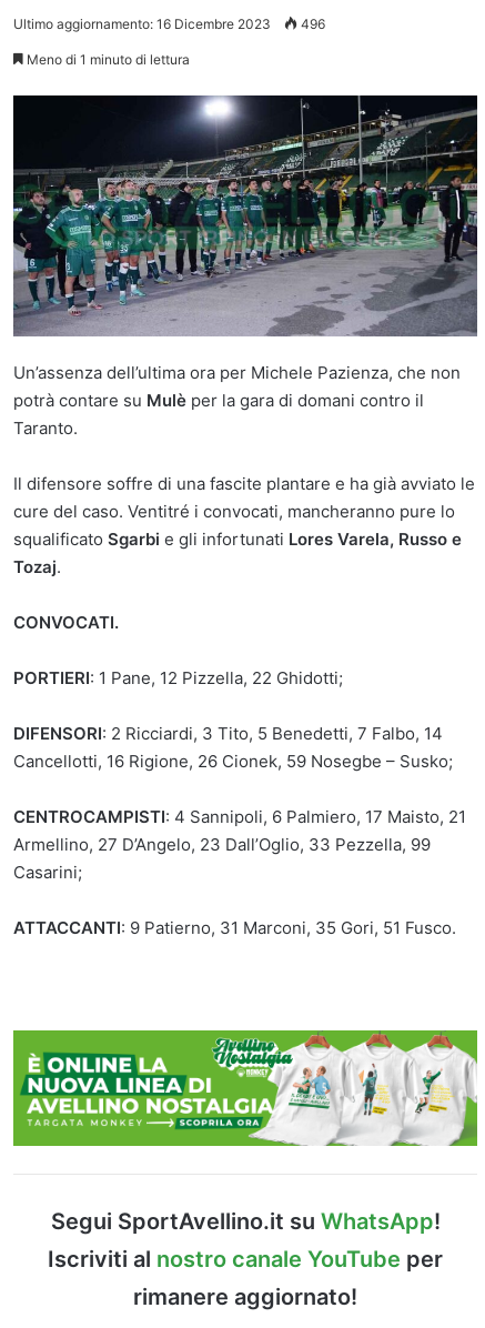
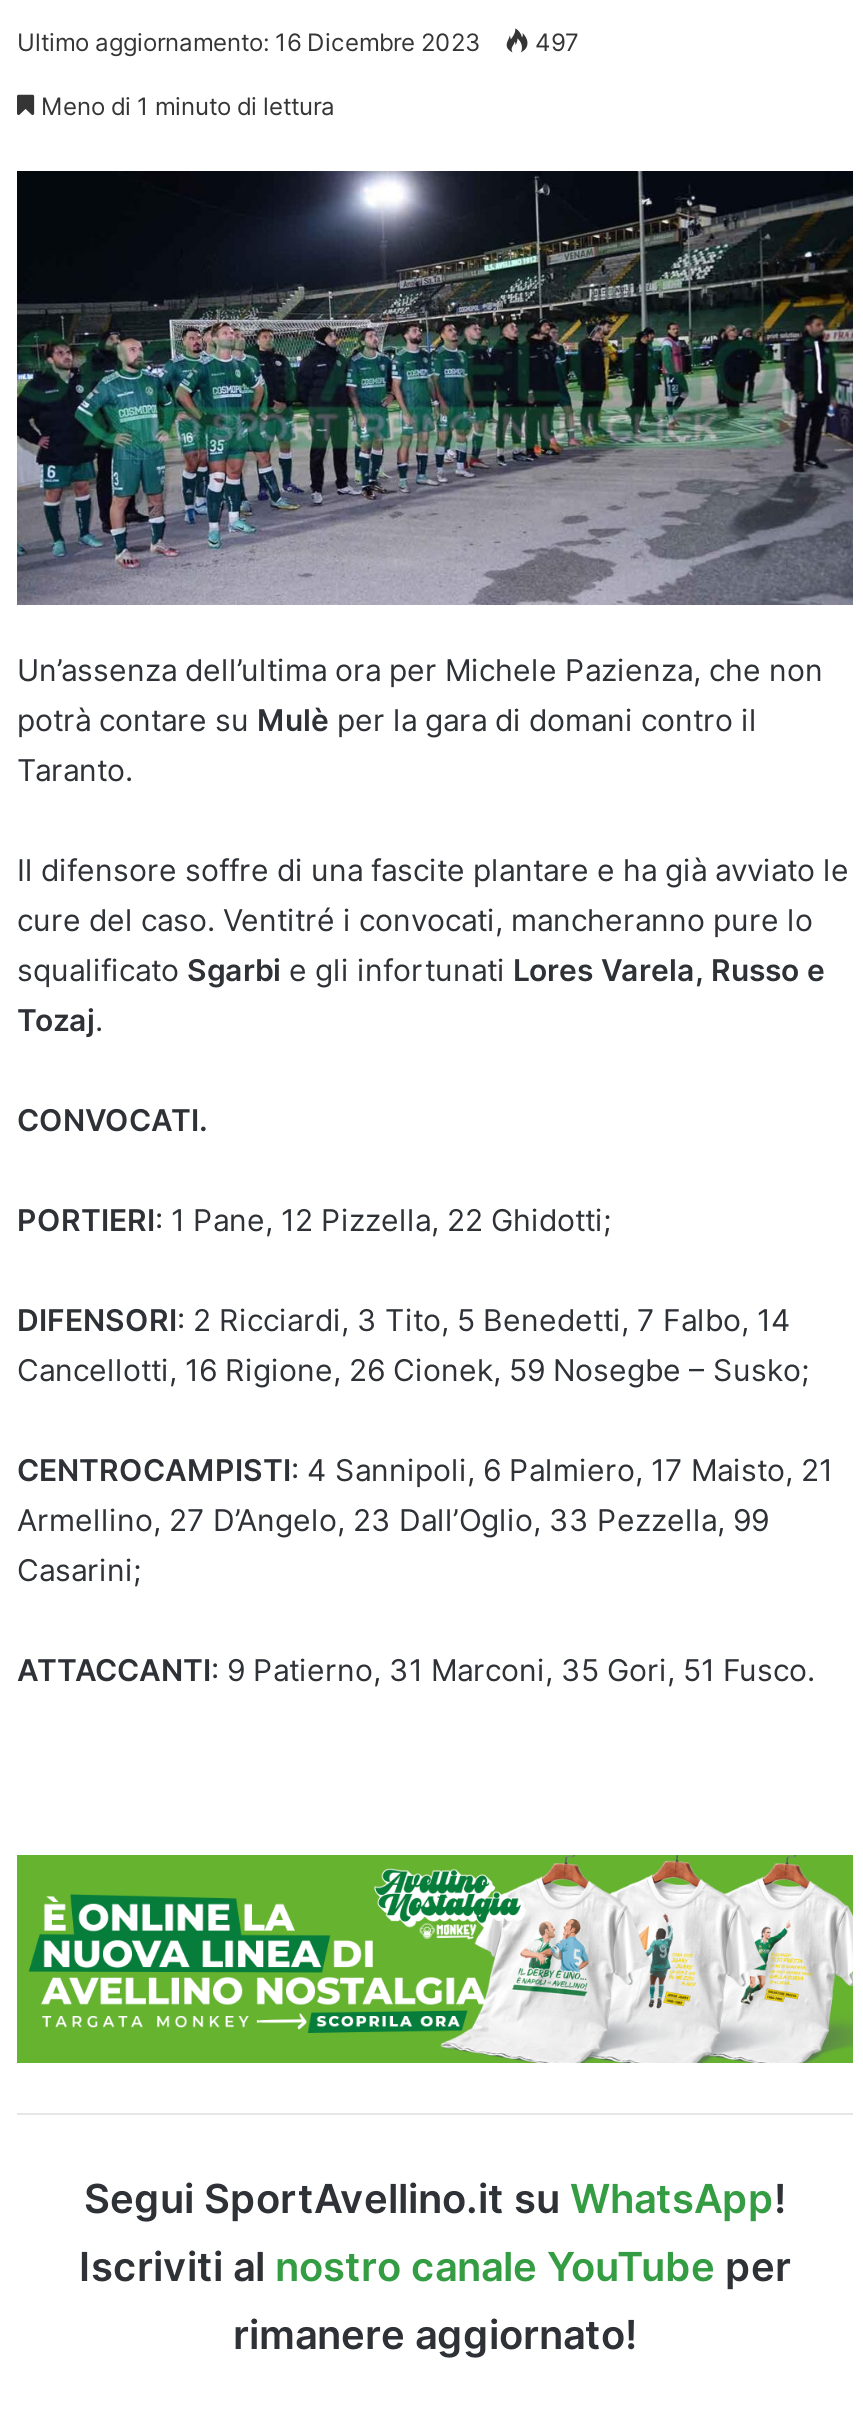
- Ultimo aggiornamento: 16 Dicembre 2023 496
+ Ultimo aggiornamento: 16 Dicembre 2023 497
